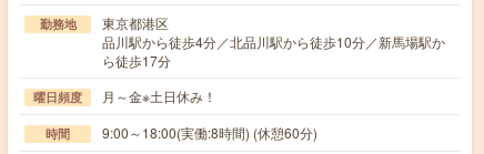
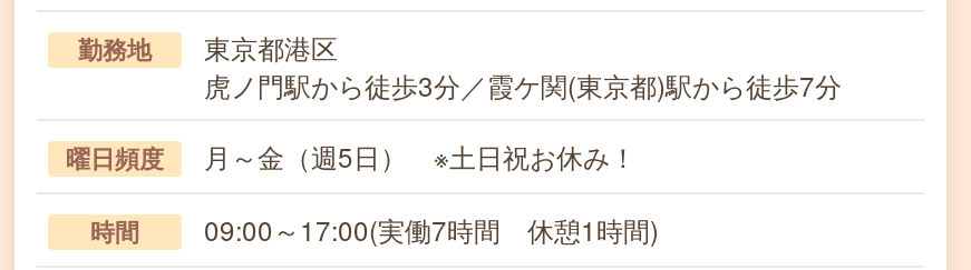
- 品川駅から徒歩4分／北品川駅から徒歩10分／新馬場駅か
- ら徒歩17分
+ 虎ノ門駅から徒歩3分／霞ケ関(東京都)駅から徒歩7分

- 月～金※土日休み！
+ 月～金（週5日） ※土日祝お休み！

- 9:00～18:00(実働:8時間) (休憩60分)
+ 09:00～17:00(実働7時間 休憩1時間)
